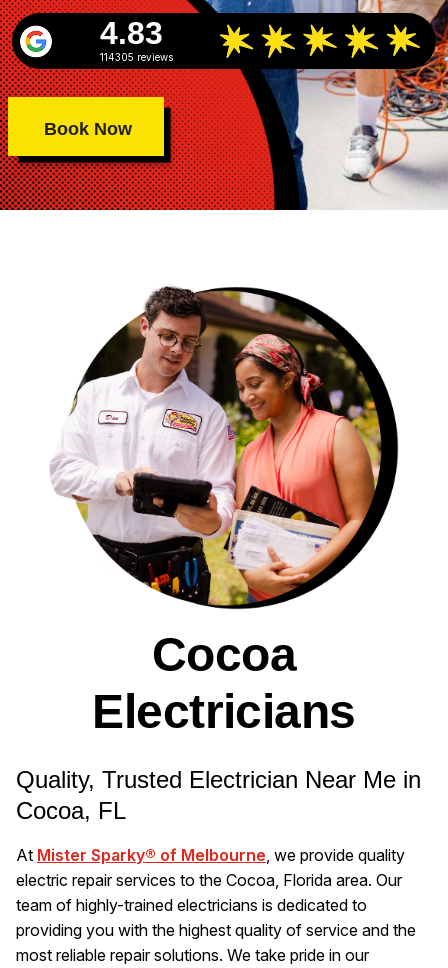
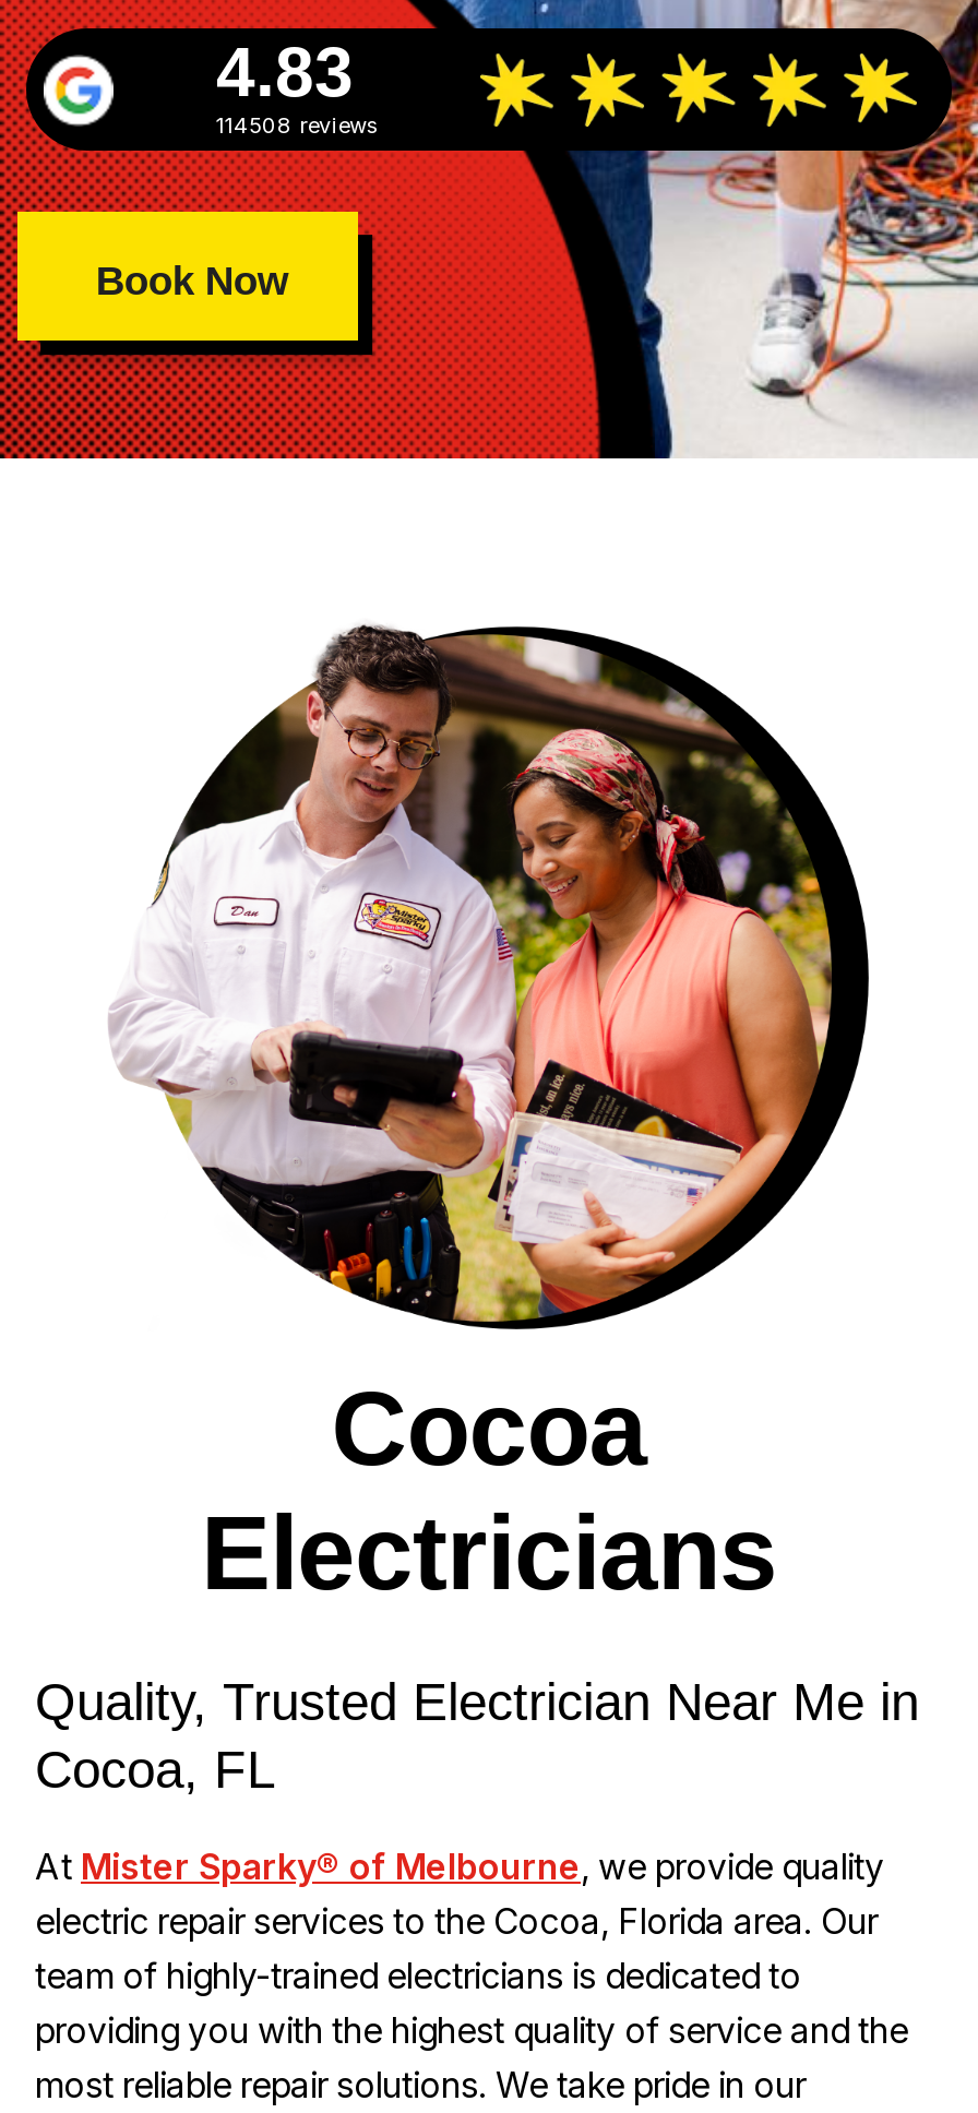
- 114305 reviews
+ 114508 reviews
